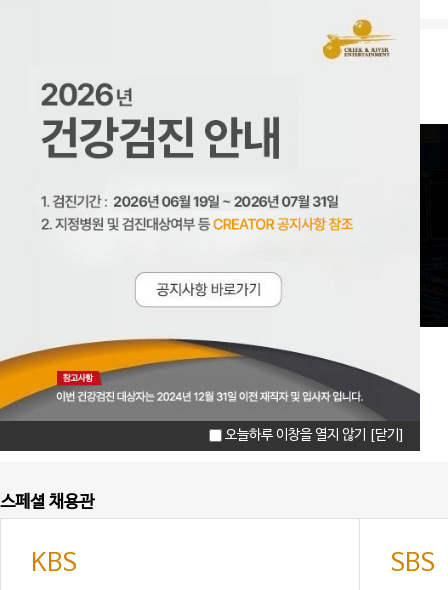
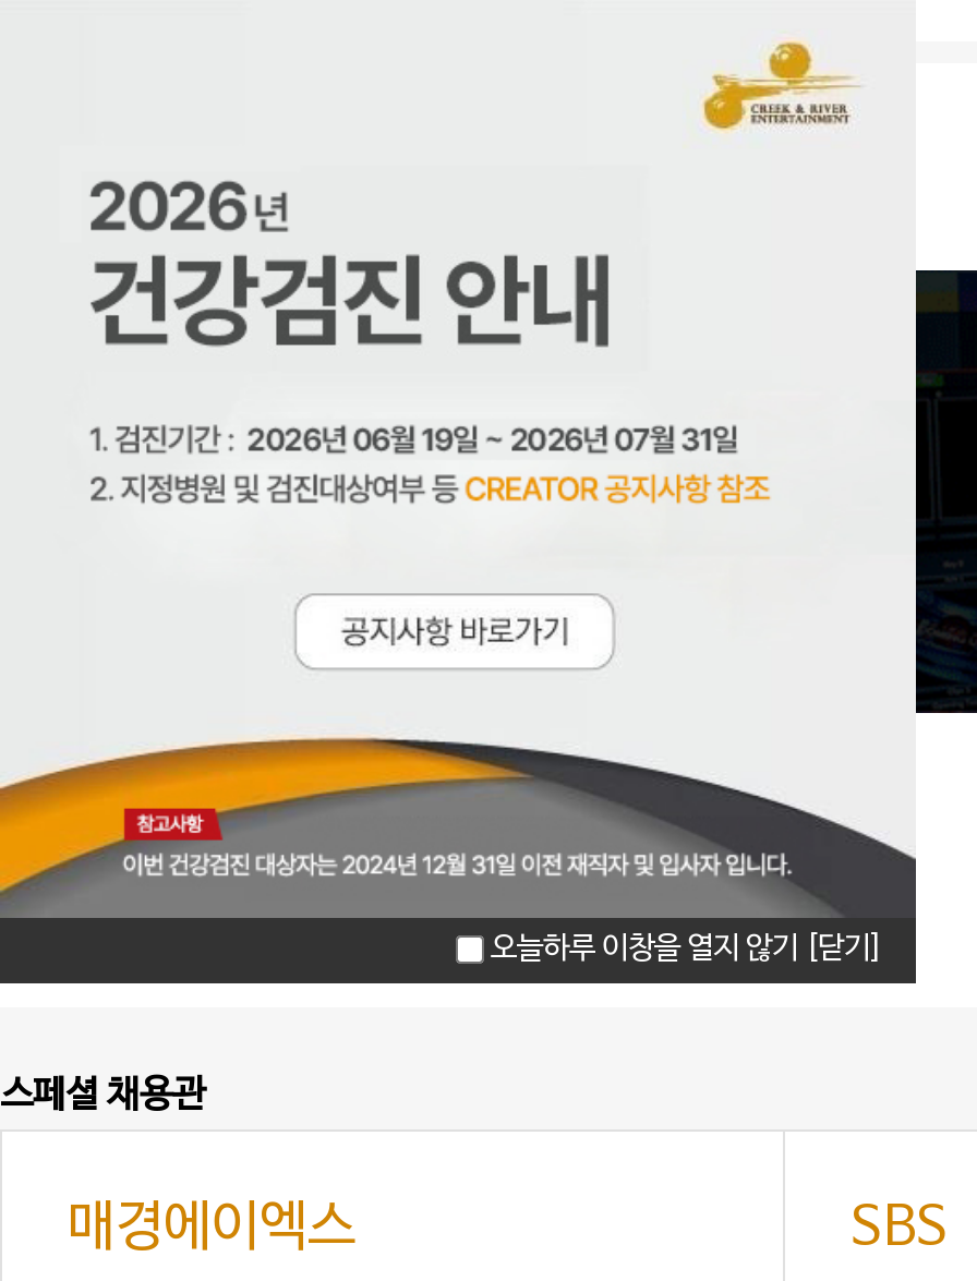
- KBS
+ 매경에이엑스
